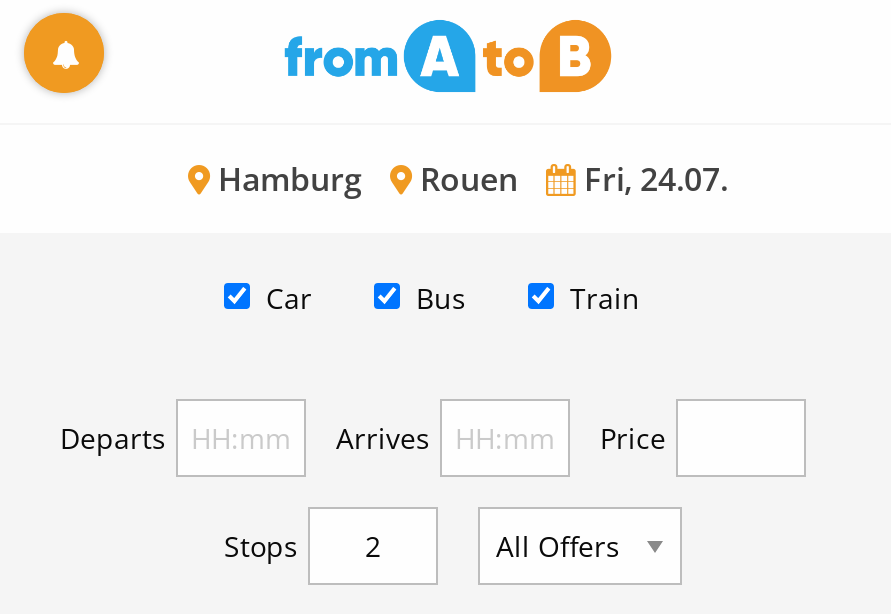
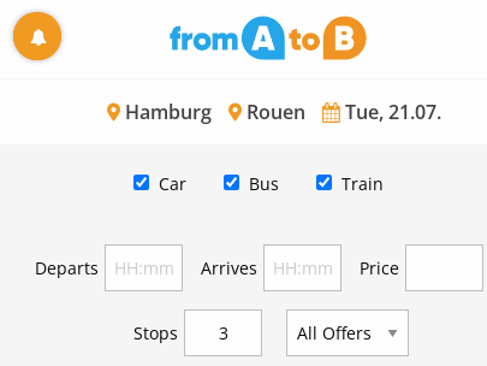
- Hamburg Rouen Fri, 24.07.
+ Hamburg Rouen Tue, 21.07.
